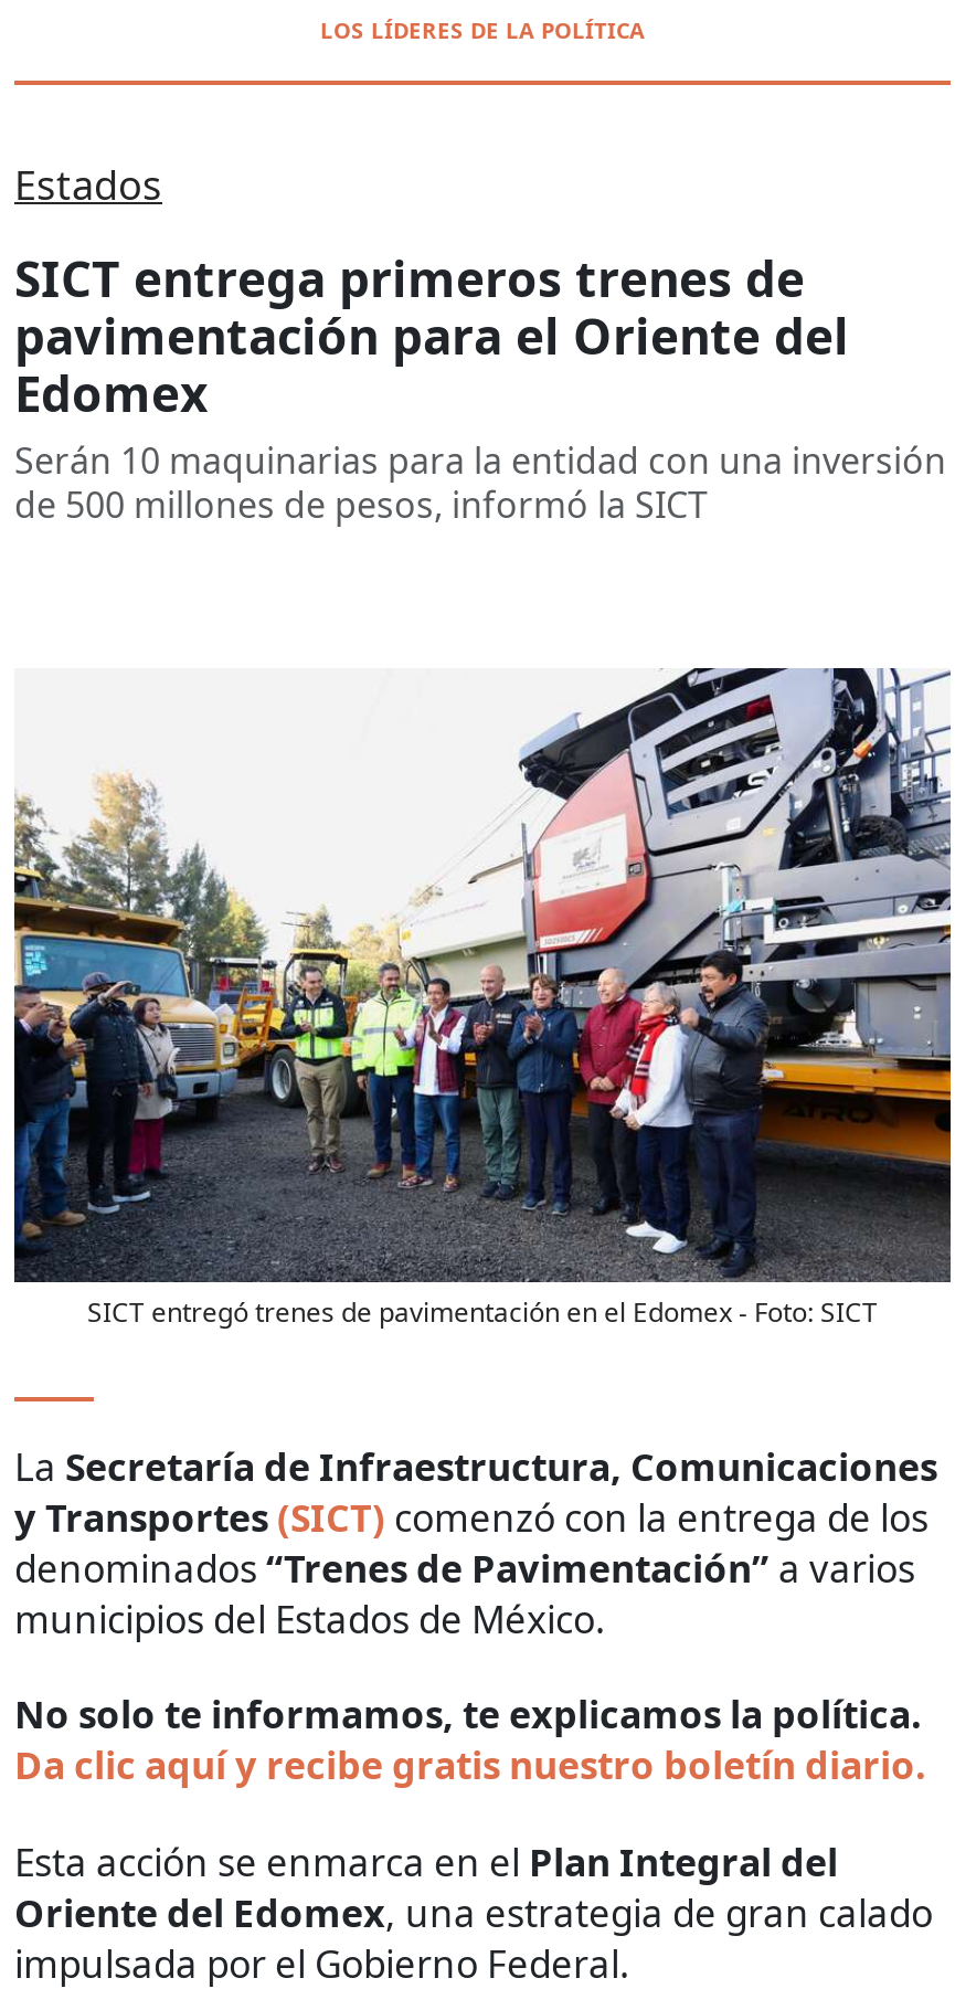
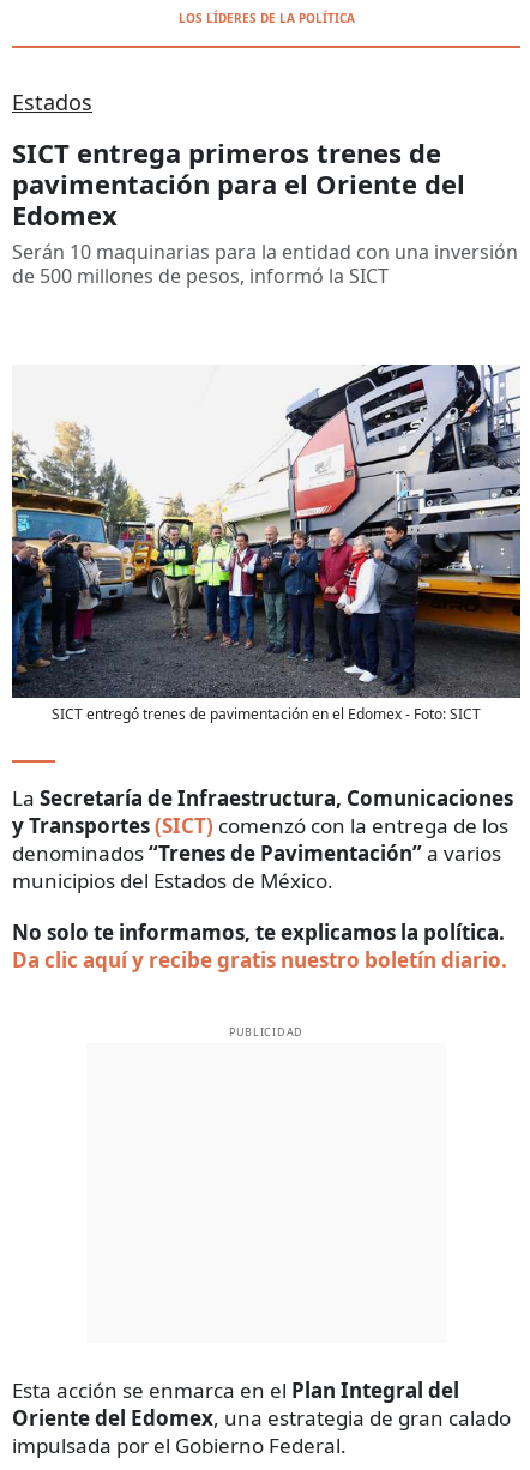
+ PUBLICIDAD
